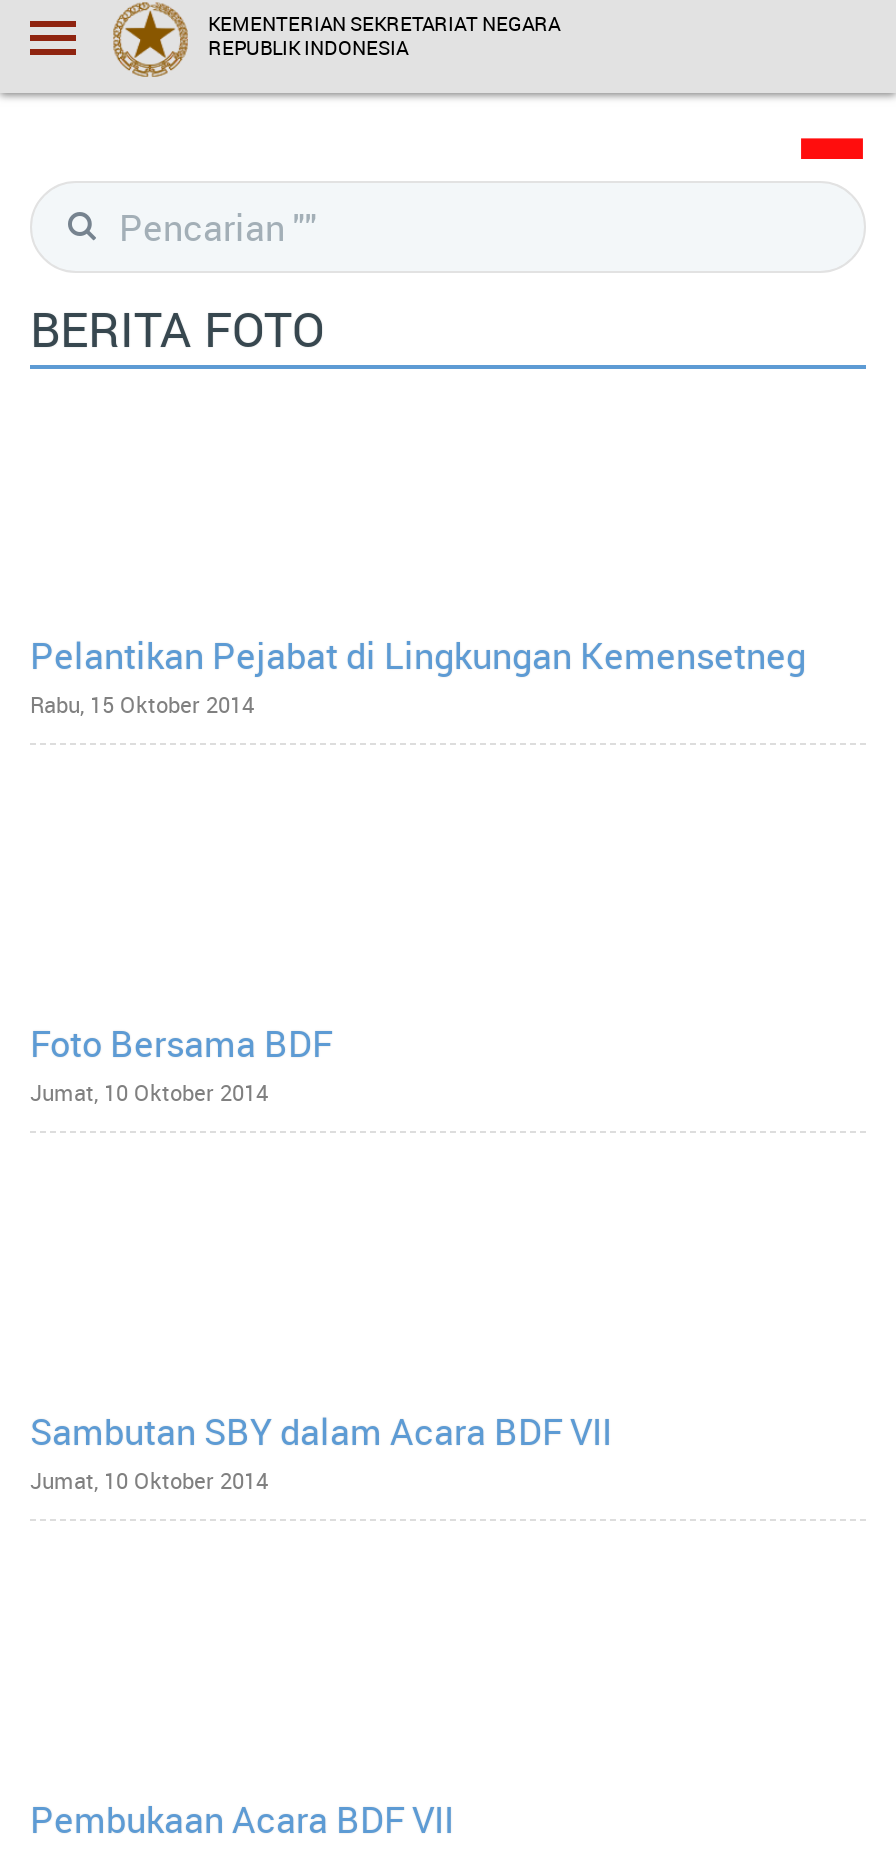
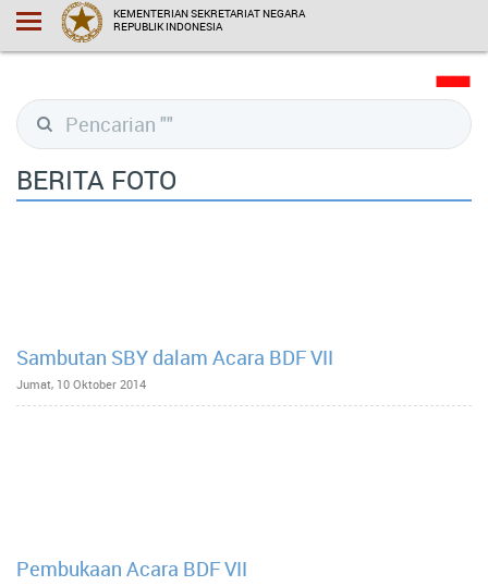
- Pelantikan Pejabat di Lingkungan Kemensetneg
- Rabu, 15 Oktober 2014

- Foto Bersama BDF
- Jumat, 10 Oktober 2014
